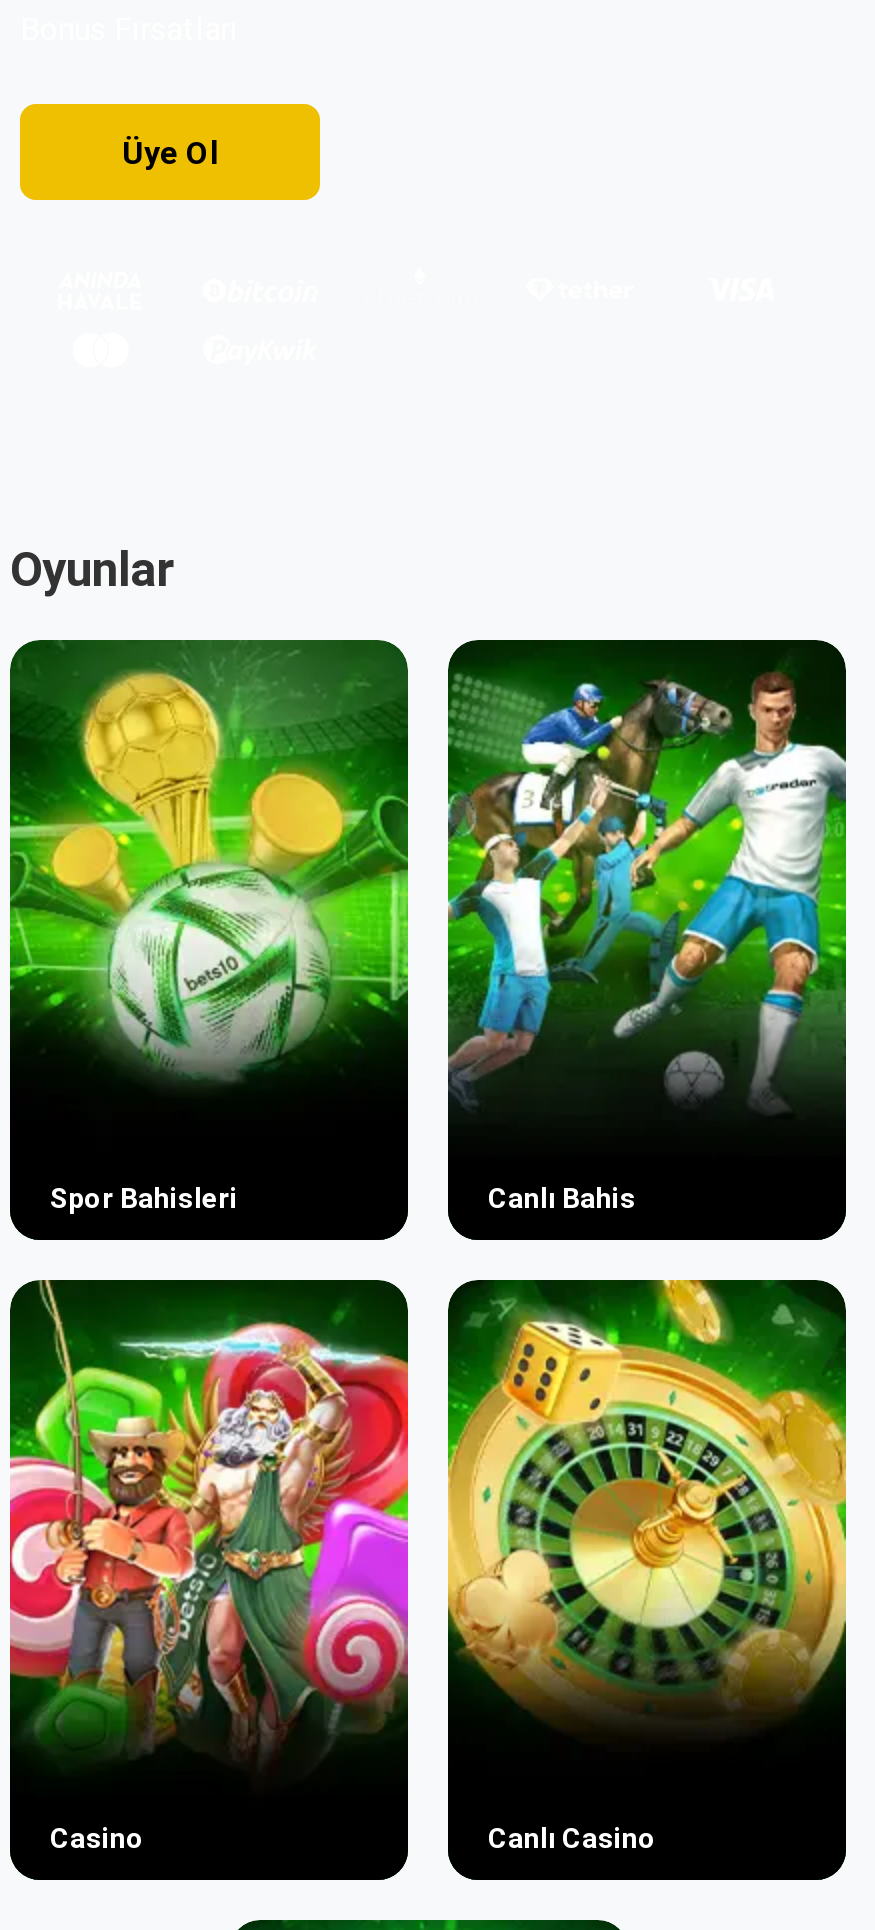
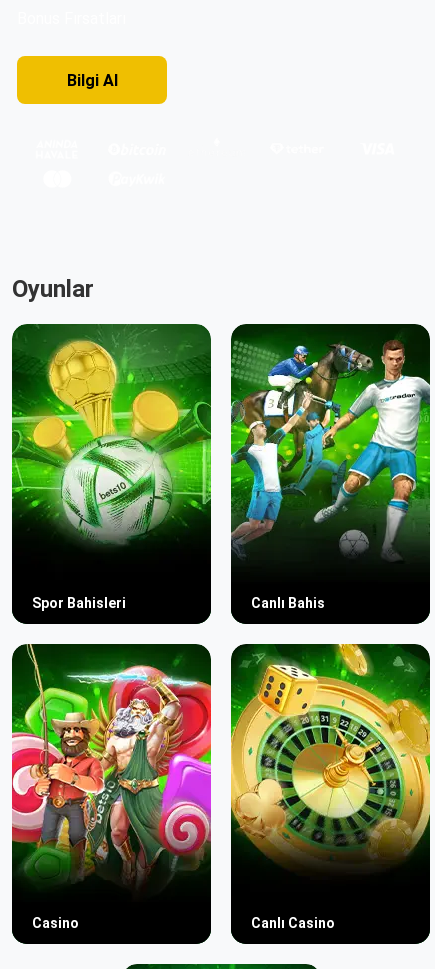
- Üye Ol
+ Bilgi AI
